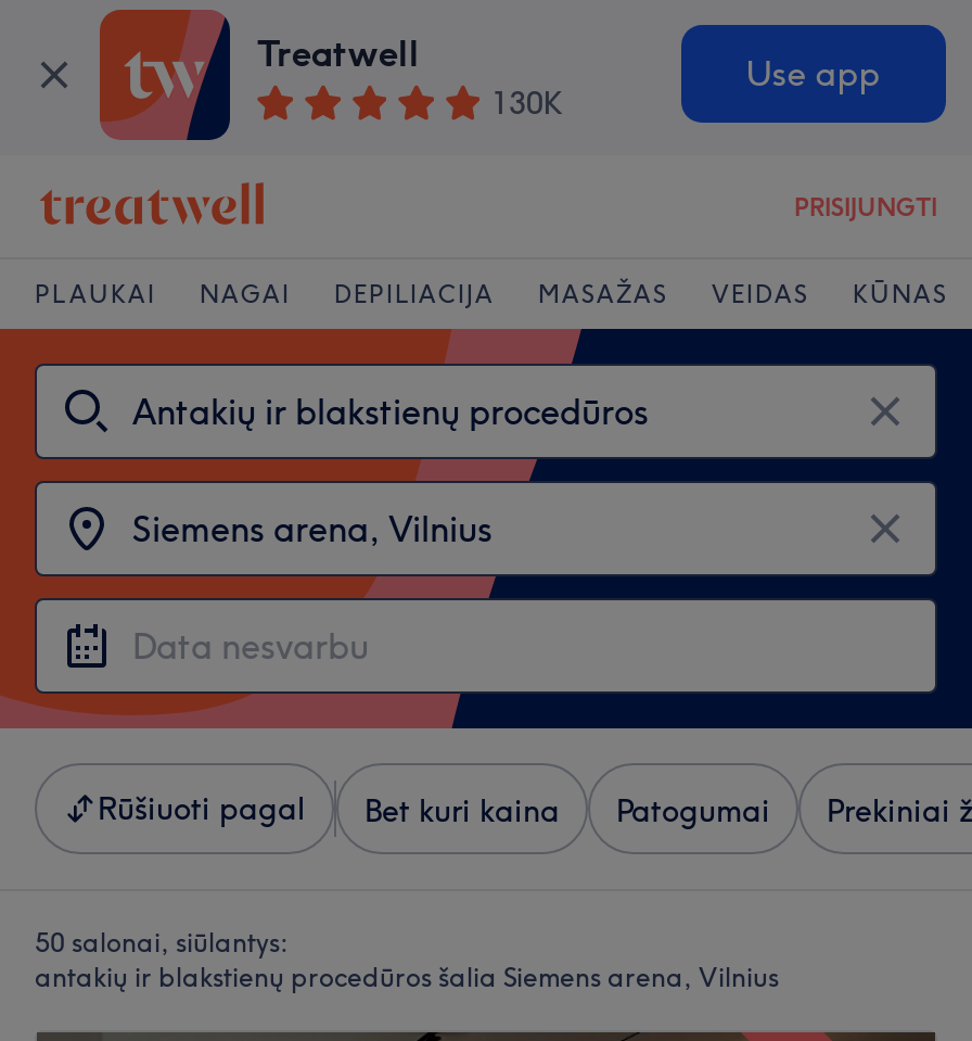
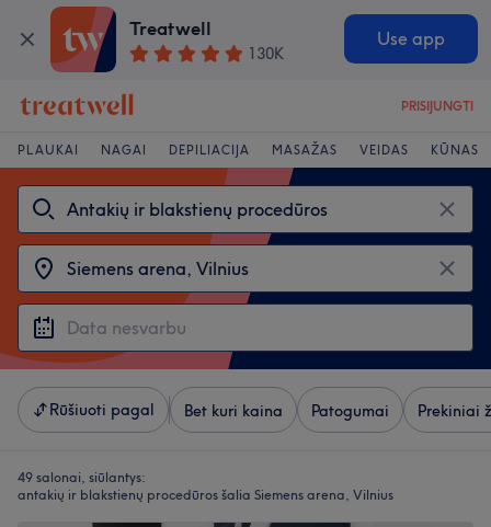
- 50 salonai, siūlantys:
+ 49 salonai, siūlantys:
